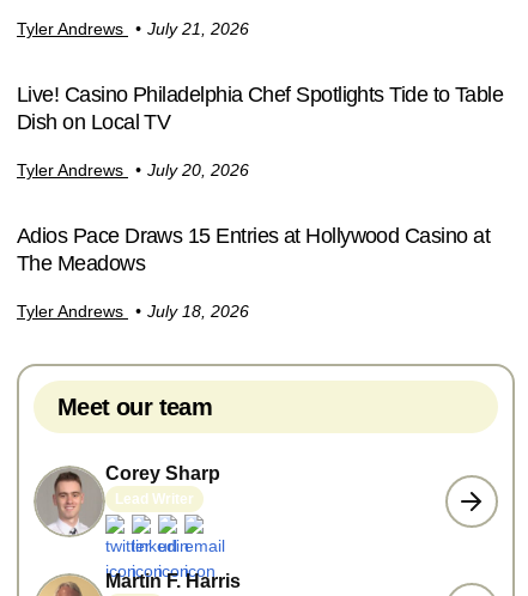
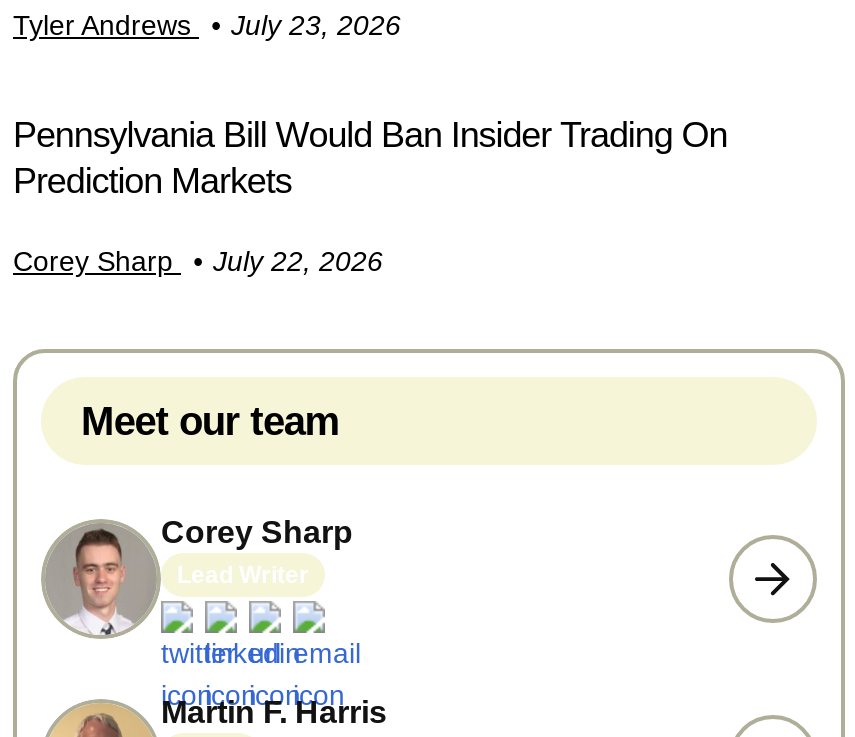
- July 21, 2026
- Live! Casino Philadelphia Chef Spotlights Tide to Table
- Dish on Local TV
- Tyler Andrews
- July 20, 2026
- Adios Pace Draws 15 Entries at Hollywood Casino at
- The Meadows
- Tyler Andrews
- July 18, 2026
+ July 23, 2026
+ Pennsylvania Bill Would Ban Insider Trading On
+ Prediction Markets
+ Corey Sharp
+ July 22, 2026
